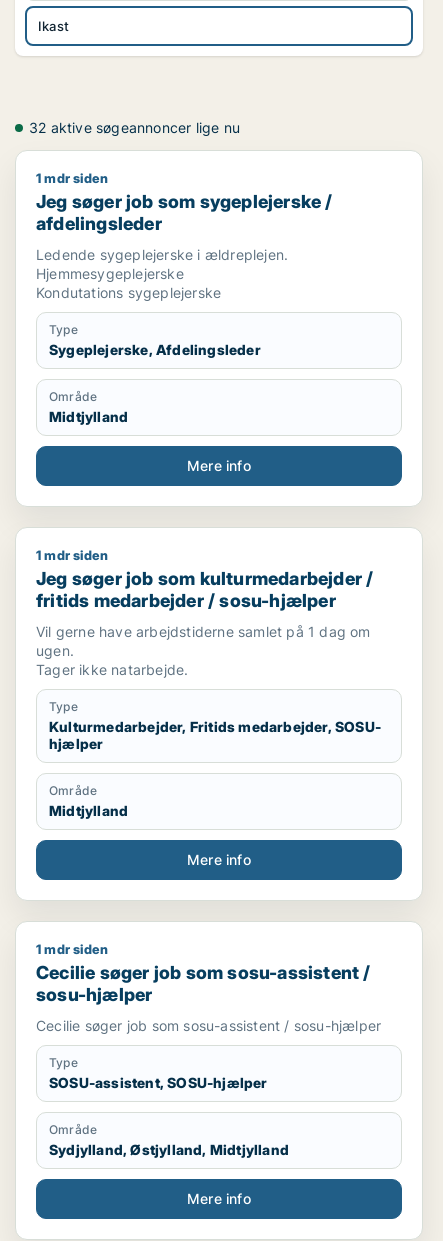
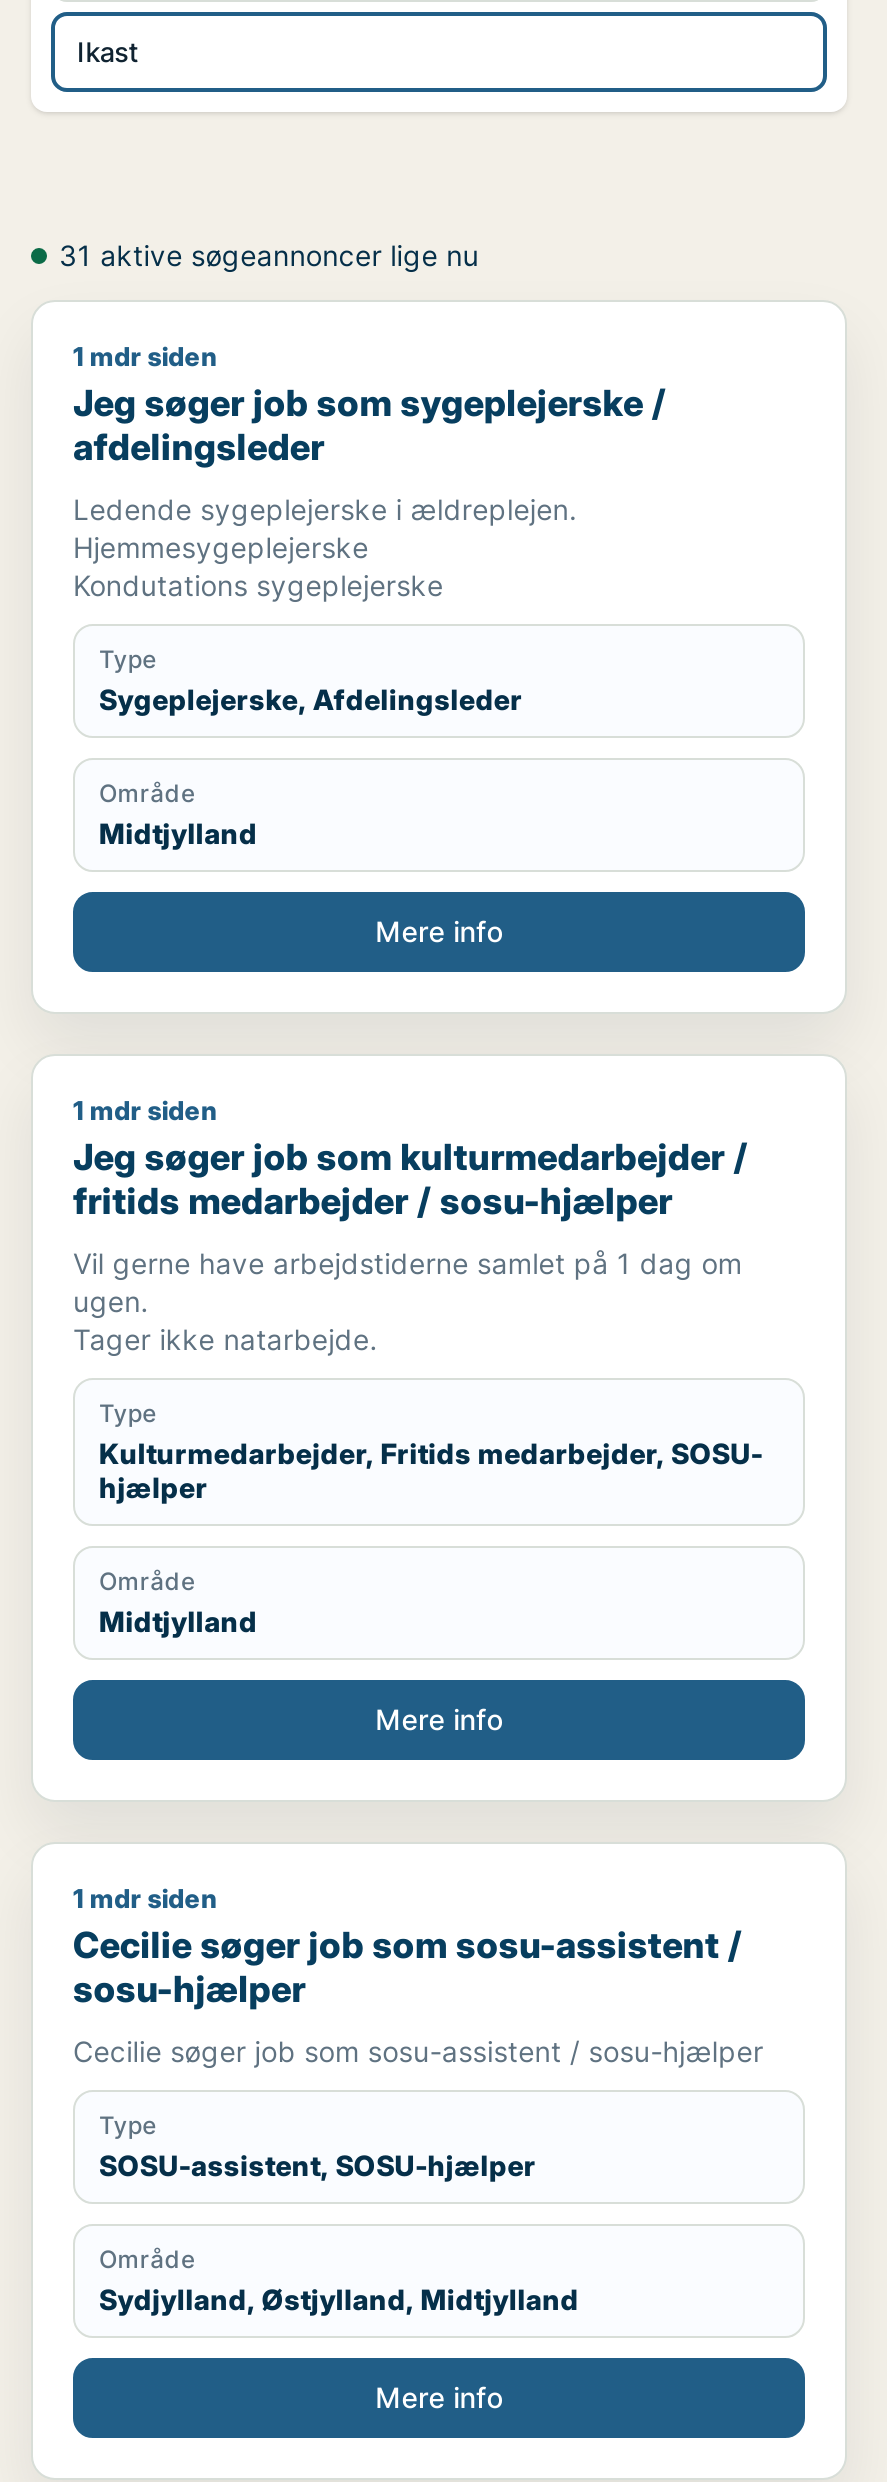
- 32 aktive søgeannoncer lige nu
+ 31 aktive søgeannoncer lige nu
